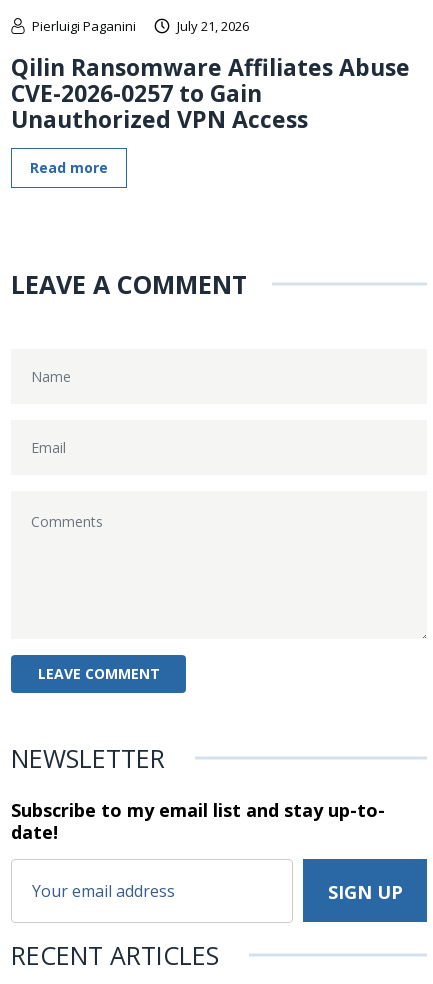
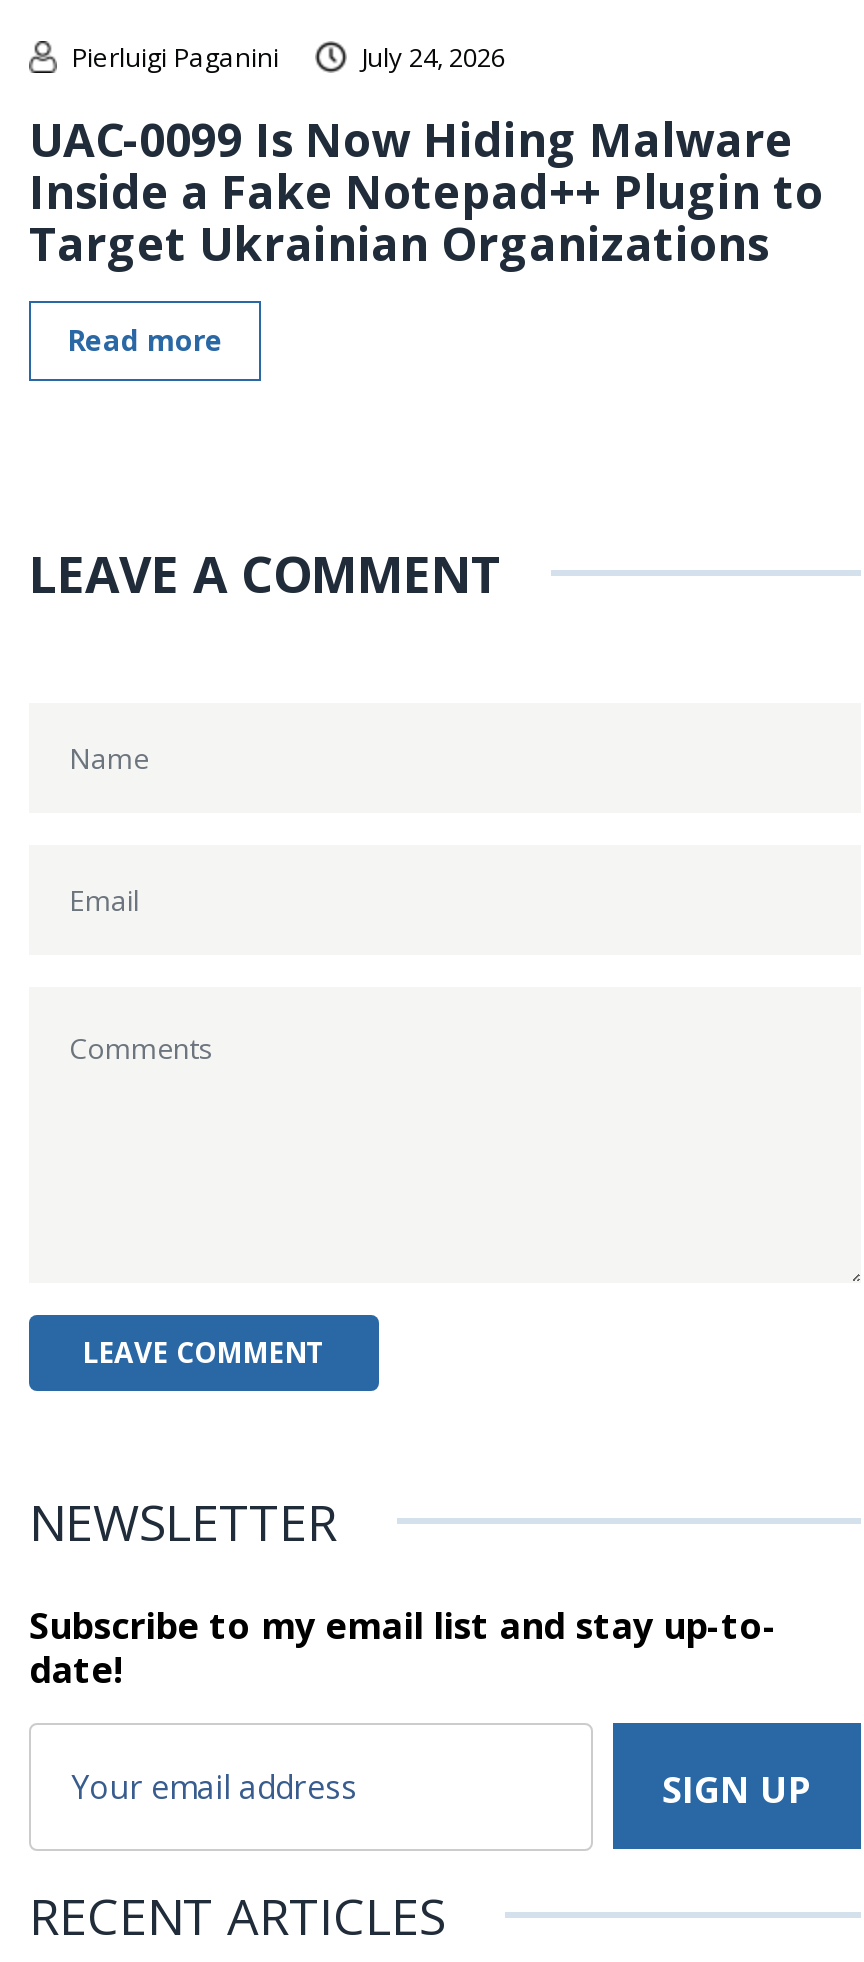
- July 21, 2026
+ July 24, 2026

- Qilin Ransomware Affiliates Abuse
- CVE-2026-0257 to Gain
- Unauthorized VPN Access
+ UAC-0099 Is Now Hiding Malware
+ Inside a Fake Notepad++ Plugin to
+ Target Ukrainian Organizations
